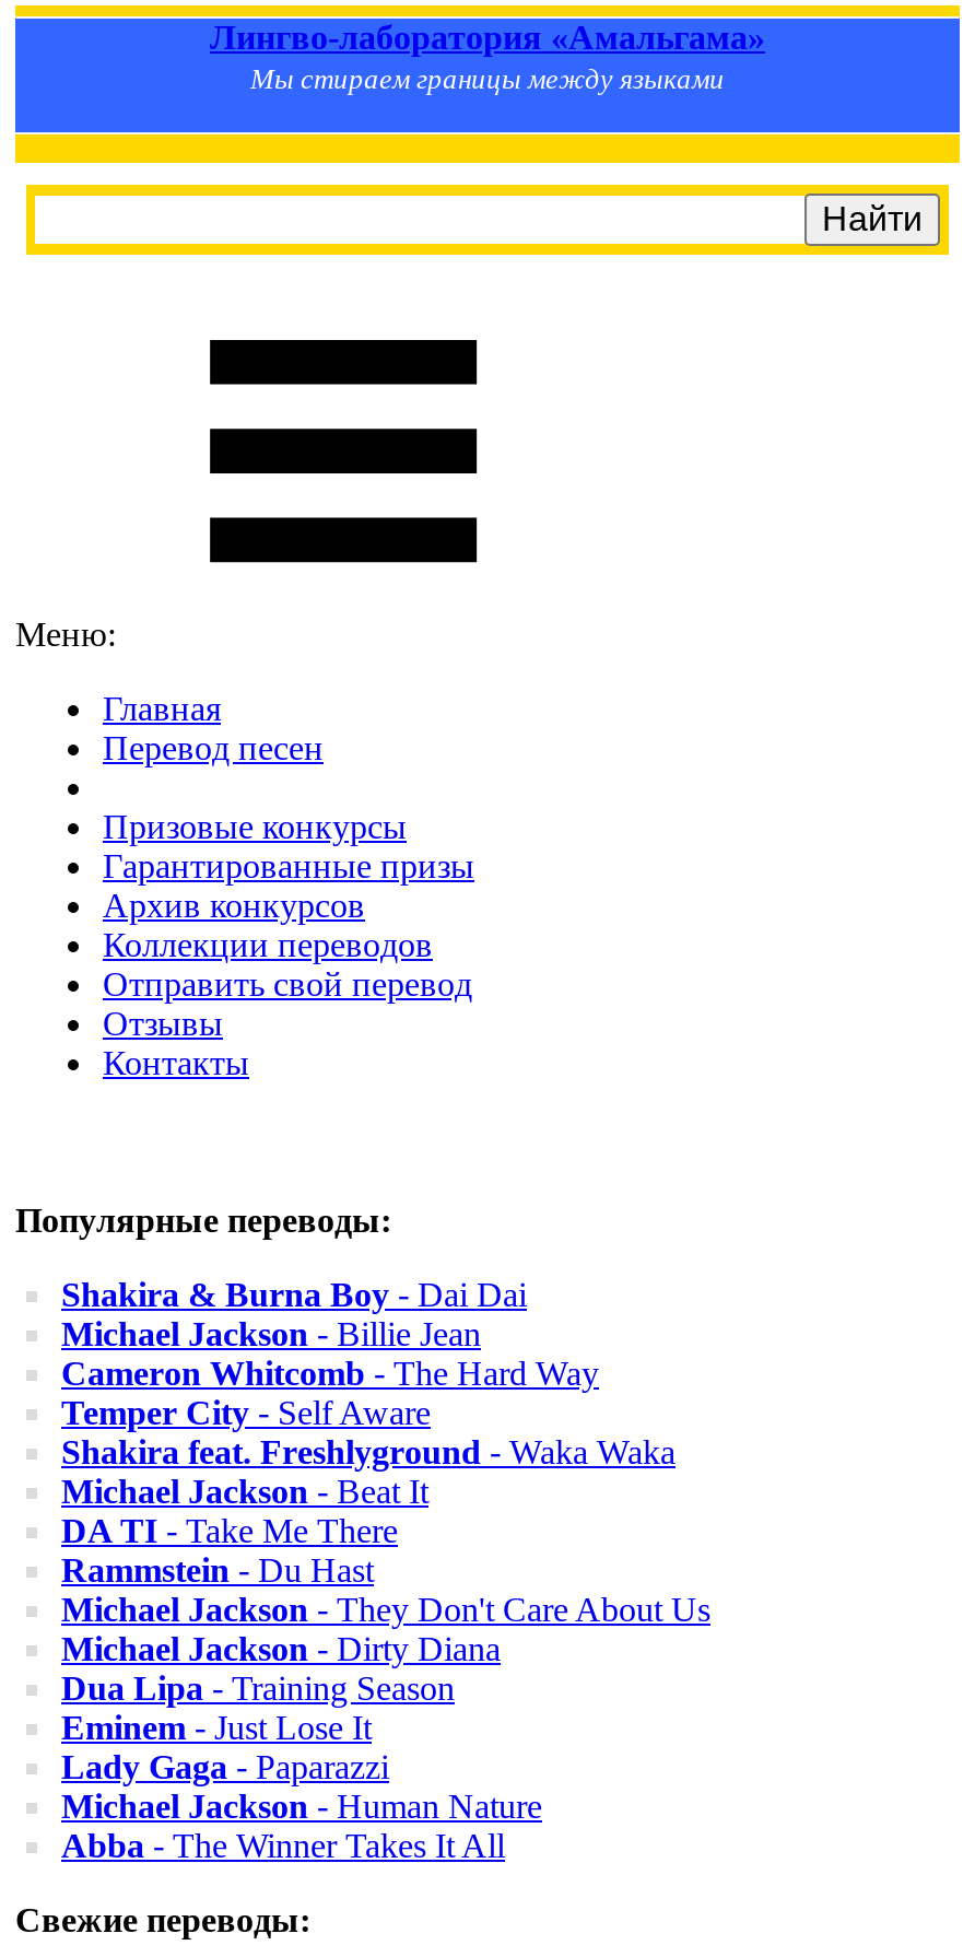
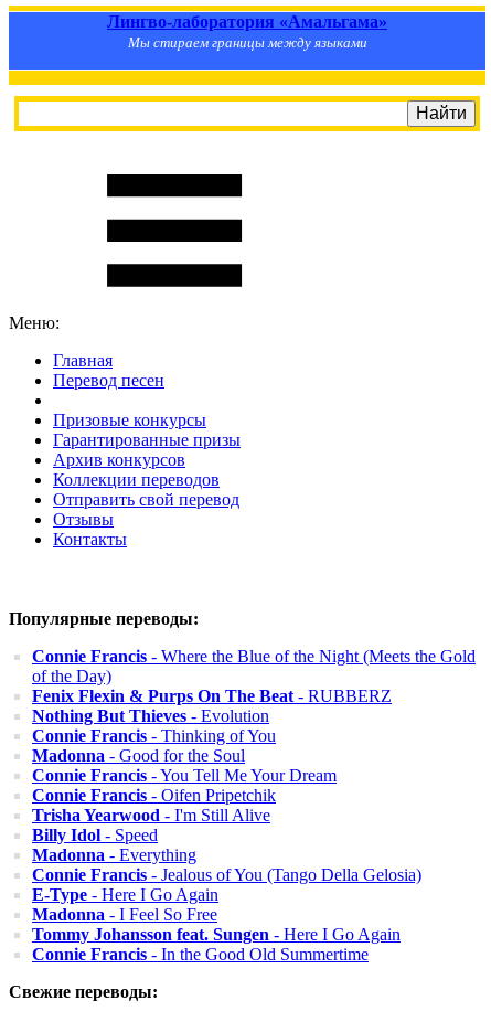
- Shakira & Burna Boy - Dai Dai
- Michael Jackson - Billie Jean
- Cameron Whitcomb - The Hard Way
- Temper City - Self Aware
- Shakira feat. Freshlyground - Waka Waka
- Michael Jackson - Beat It
- DA TI - Take Me There
- Rammstein - Du Hast
- Michael Jackson - They Don't Care About Us
- Michael Jackson - Dirty Diana
- Dua Lipa - Training Season
- Eminem - Just Lose It
- Lady Gaga - Paparazzi
- Michael Jackson - Human Nature
- Abba - The Winner Takes It All
+ Connie Francis - Where the Blue of the Night (Meets the Gold
+ of the Day)
+ Fenix Flexin & Purps On The Beat - RUBBERZ
+ Nothing But Thieves - Evolution
+ Connie Francis - Thinking of You
+ Madonna - Good for the Soul
+ Connie Francis - You Tell Me Your Dream
+ Connie Francis - Oifen Pripetchik
+ Trisha Yearwood - I'm Still Alive
+ Billy Idol - Speed
+ Madonna - Everything
+ Connie Francis - Jealous of You (Tango Della Gelosia)
+ E-Type - Here I Go Again
+ Madonna - I Feel So Free
+ Tommy Johansson feat. Sungen - Here I Go Again
+ Connie Francis - In the Good Old Summertime
